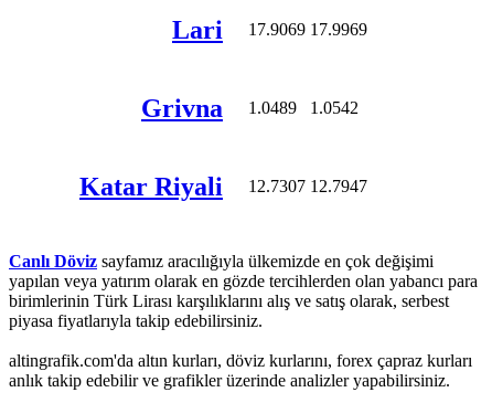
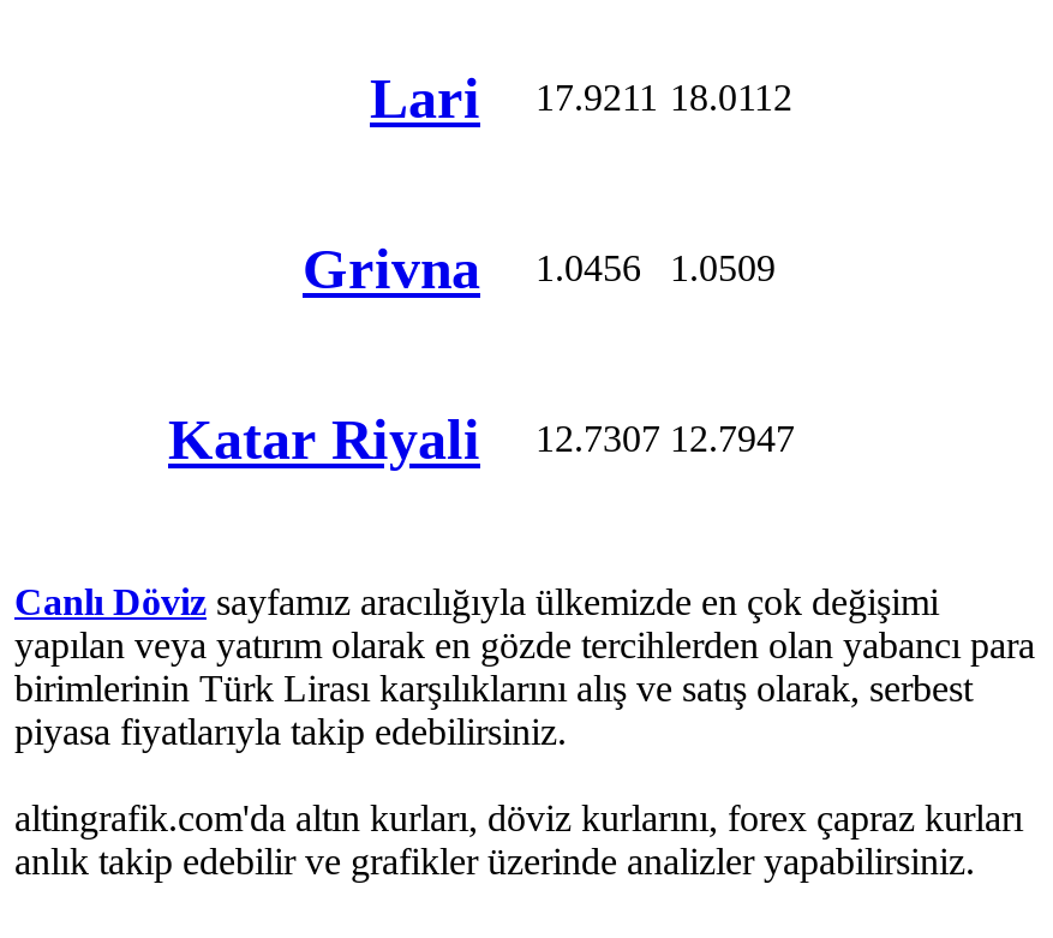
- Lari 17.9069 17.9969
+ Lari 17.9211 18.0112

- 1.0489
+ 1.0456

- 1.0542
+ 1.0509
